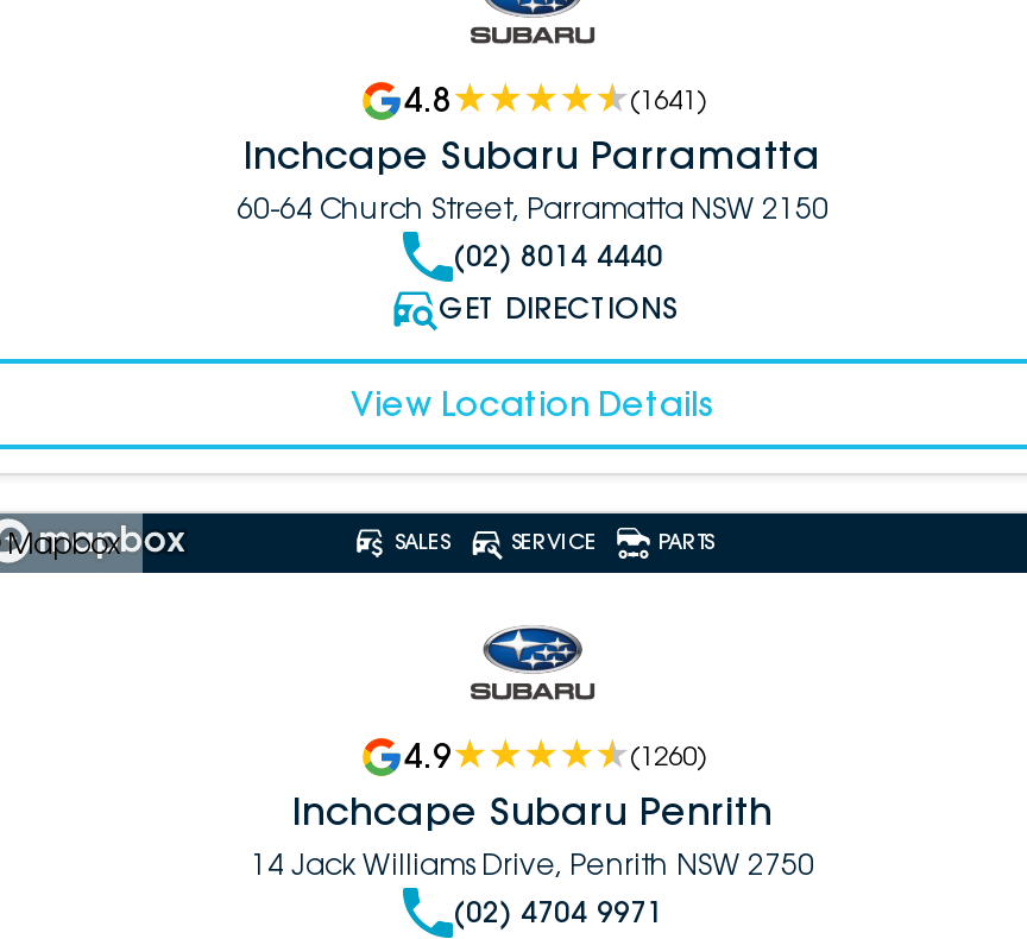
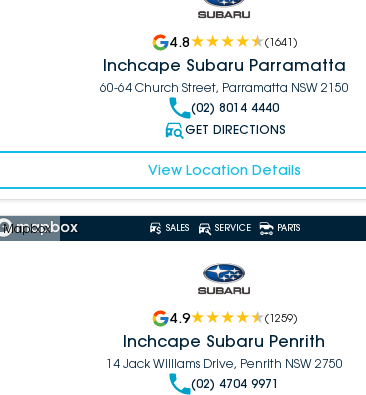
- (1260)
+ (1259)
